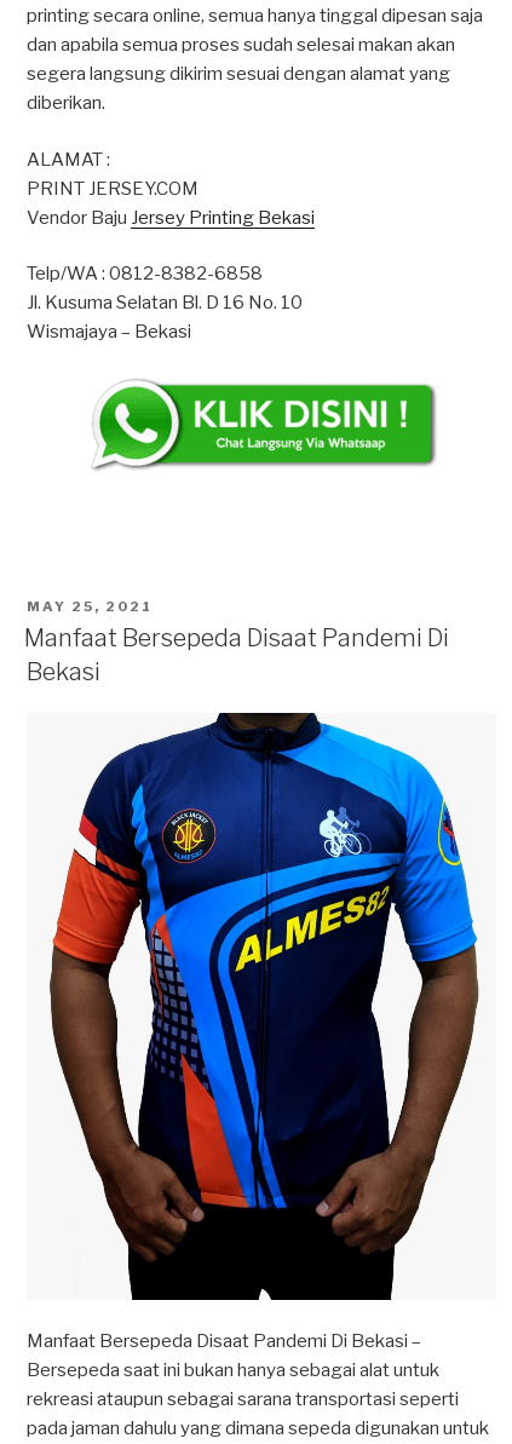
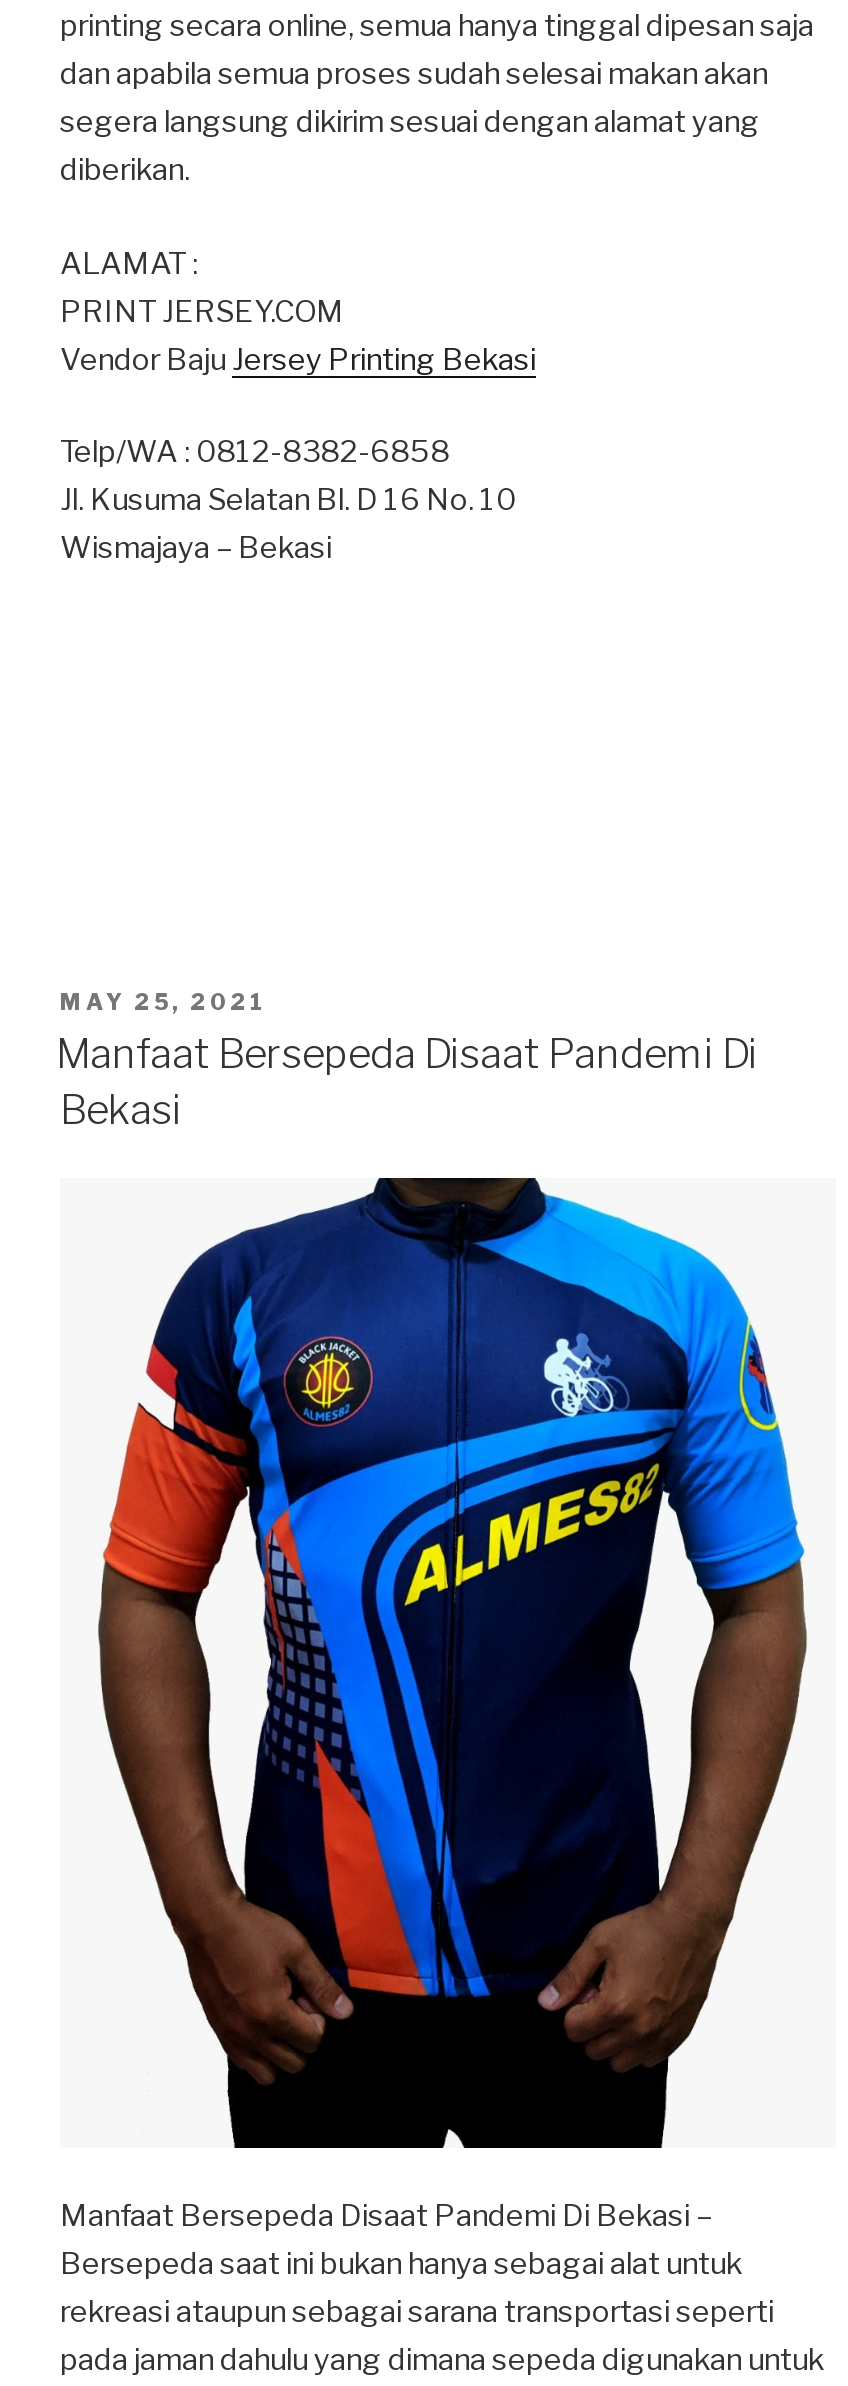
- [image]
